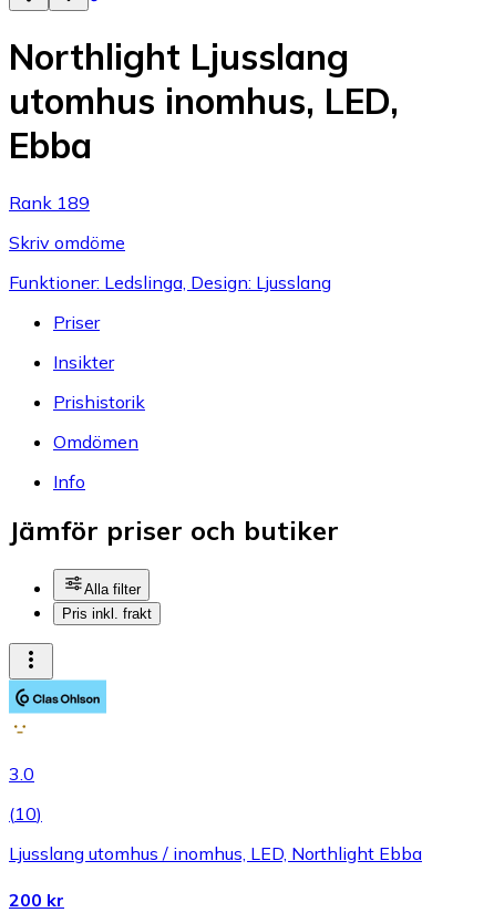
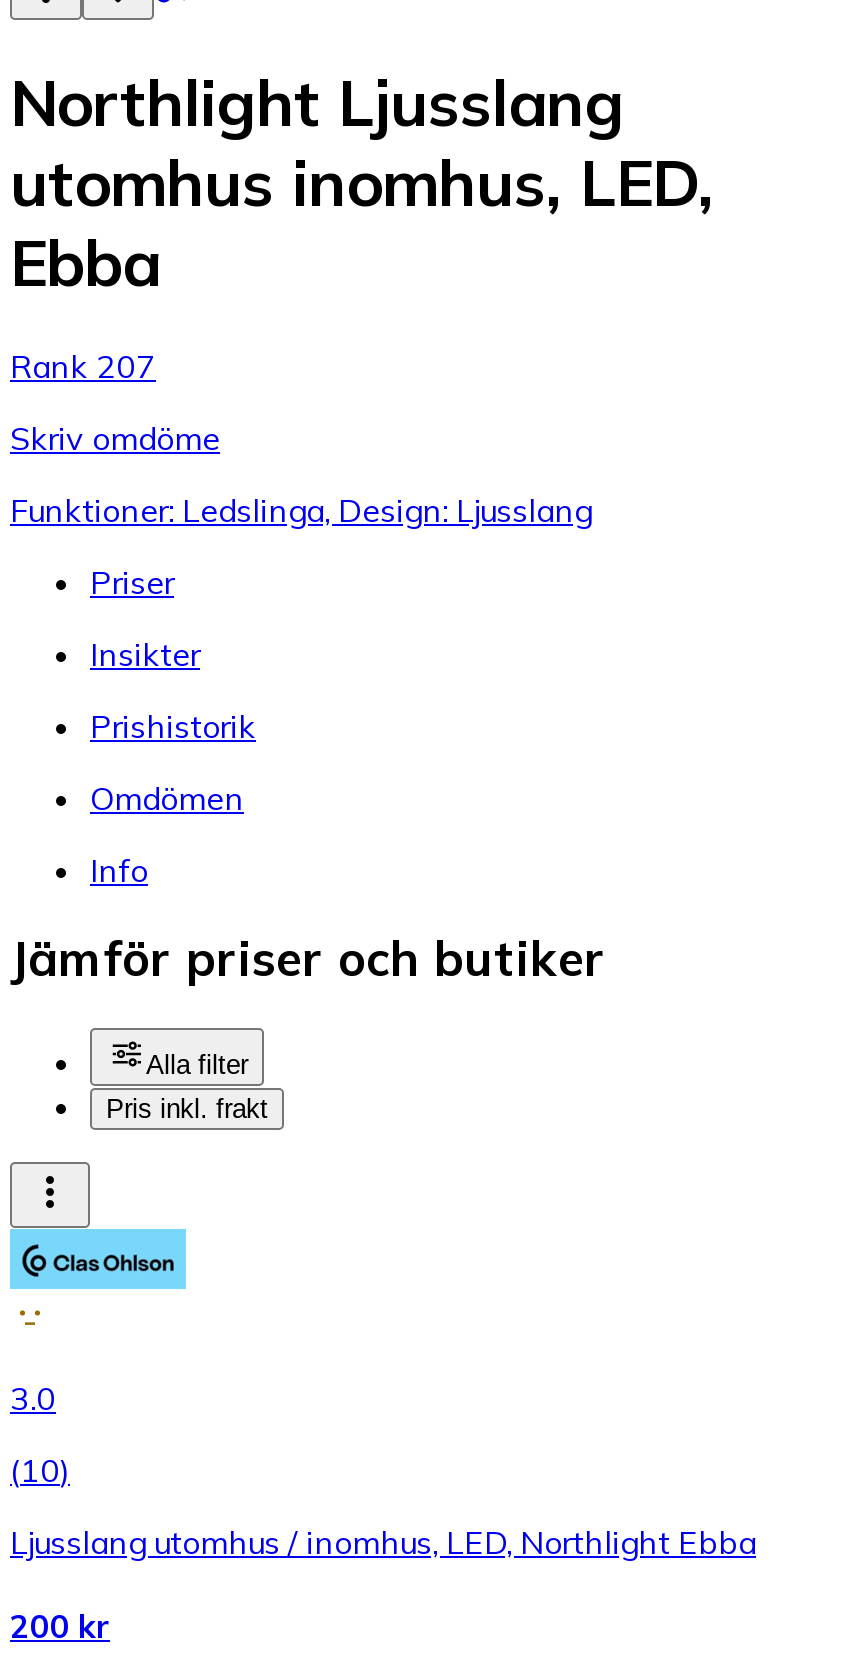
- Rank 189
+ Rank 207
